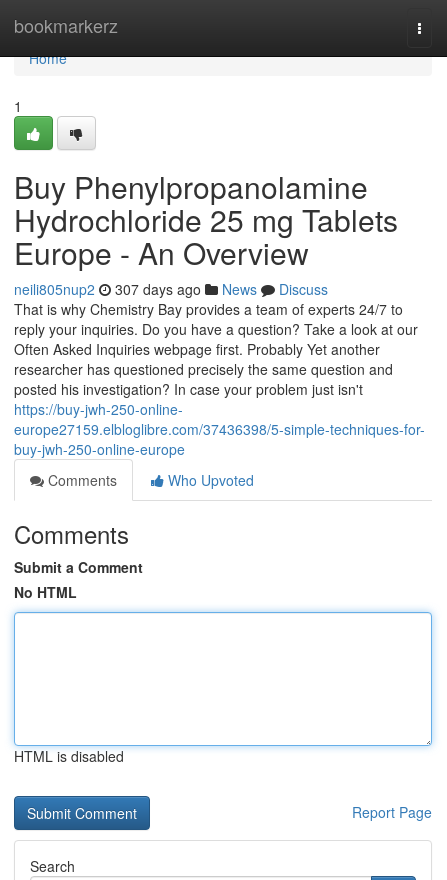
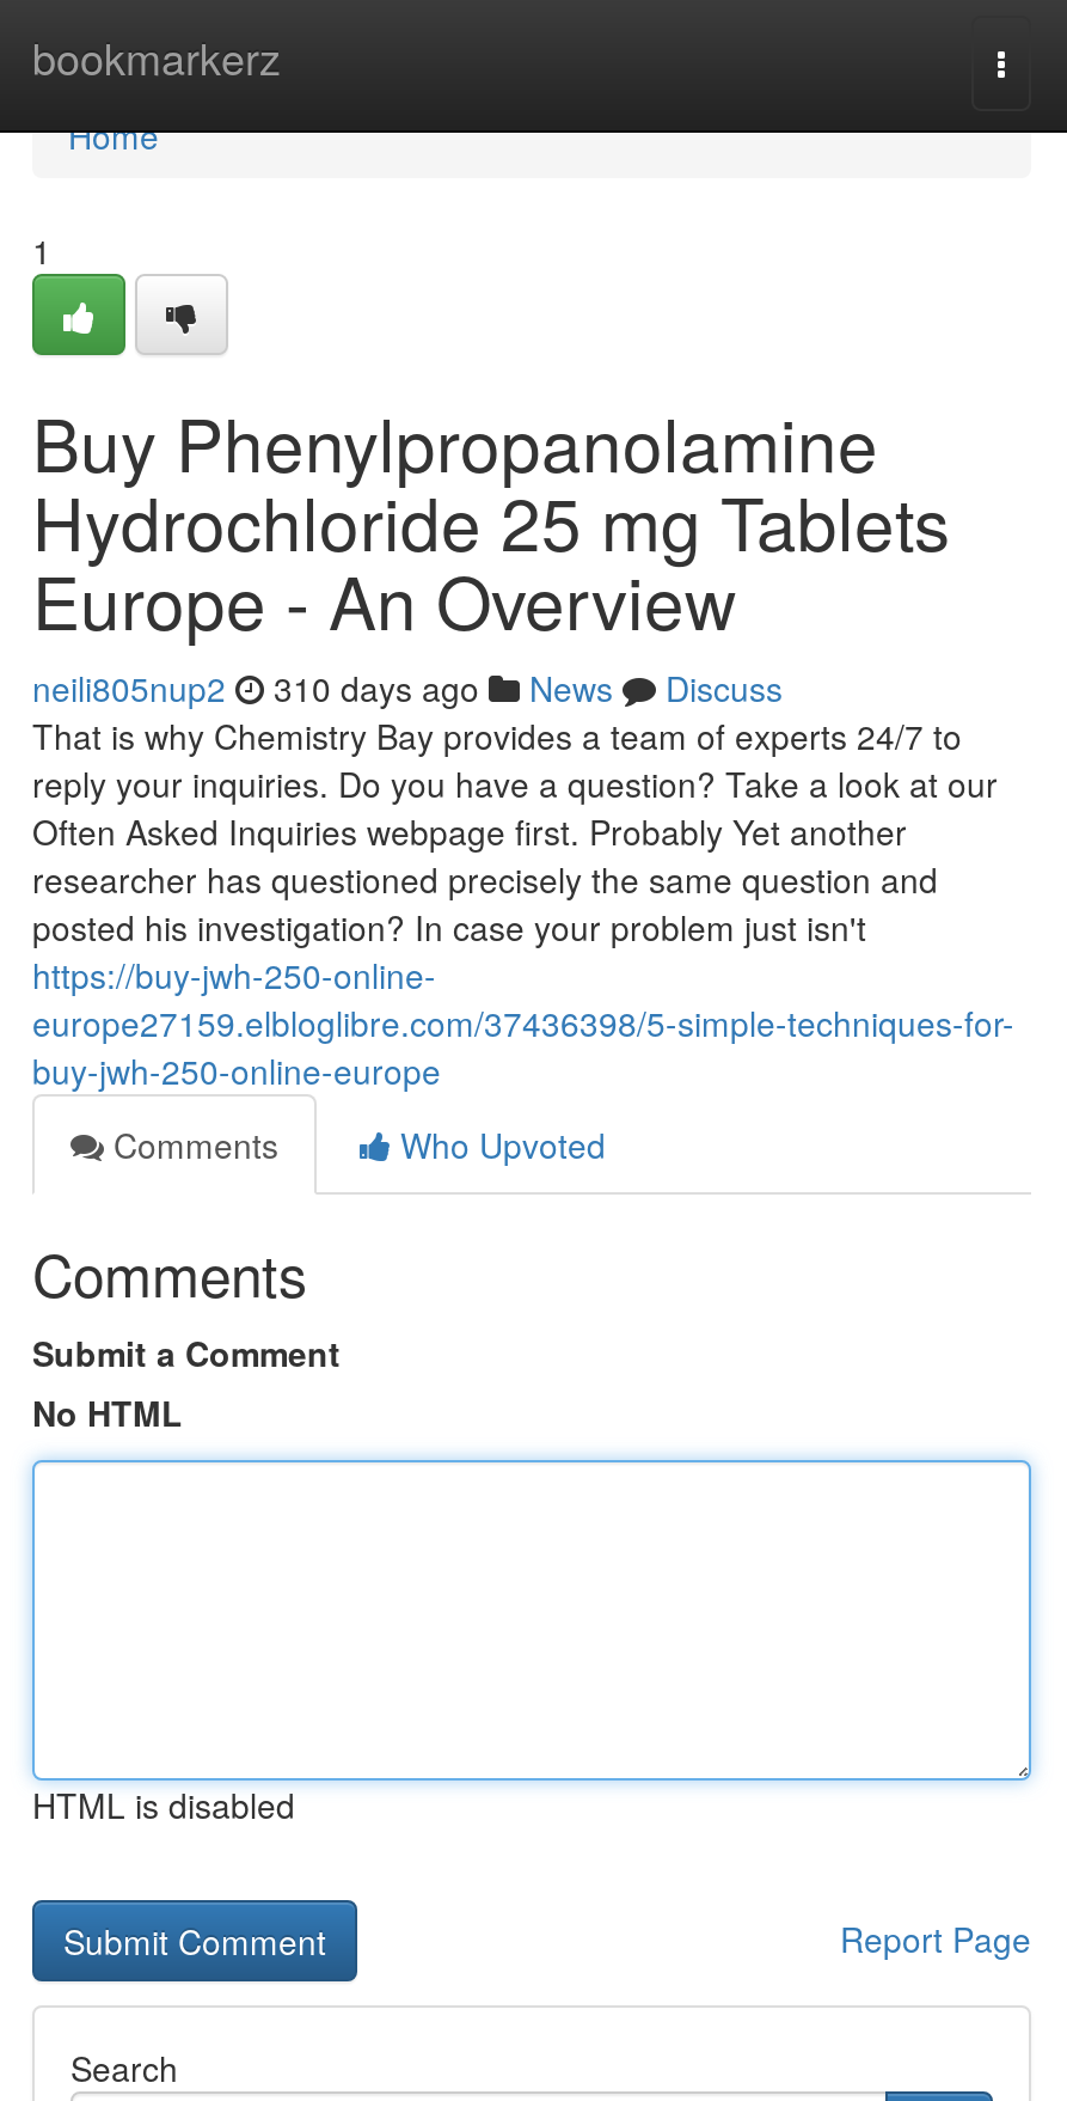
- neili805nup2 307 days ago News Discuss
+ neili805nup2 310 days ago News Discuss
